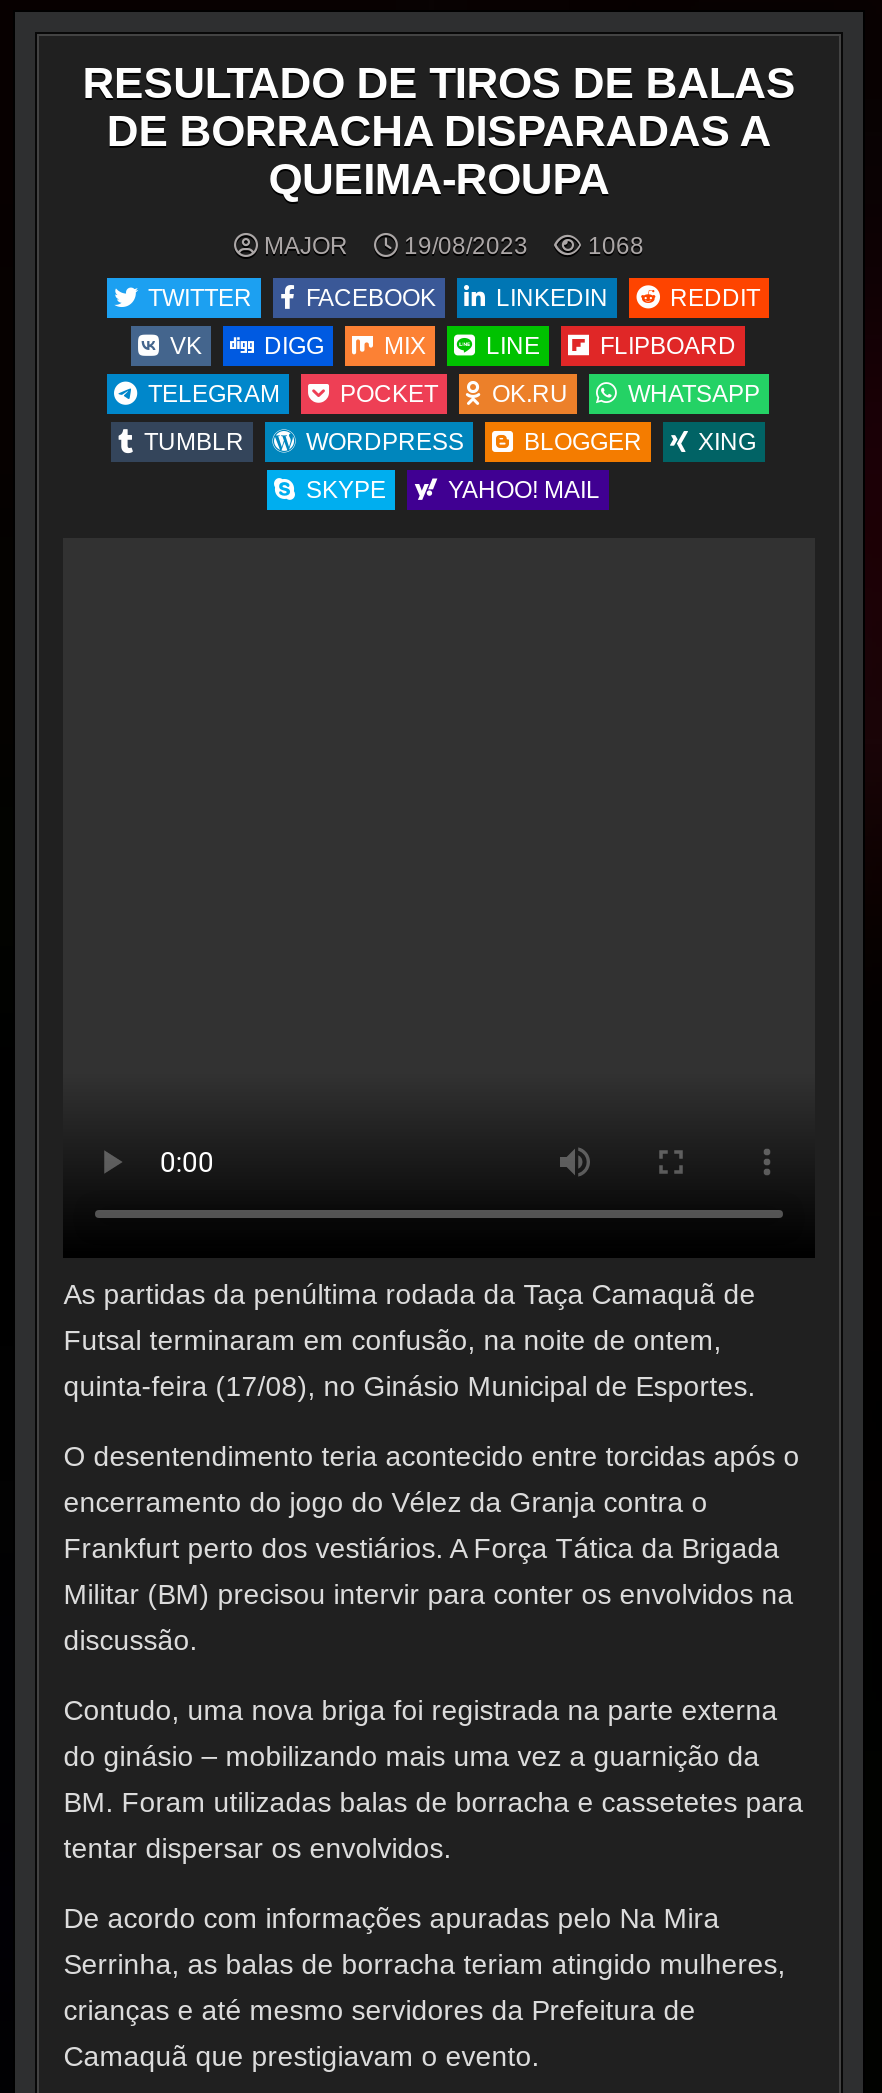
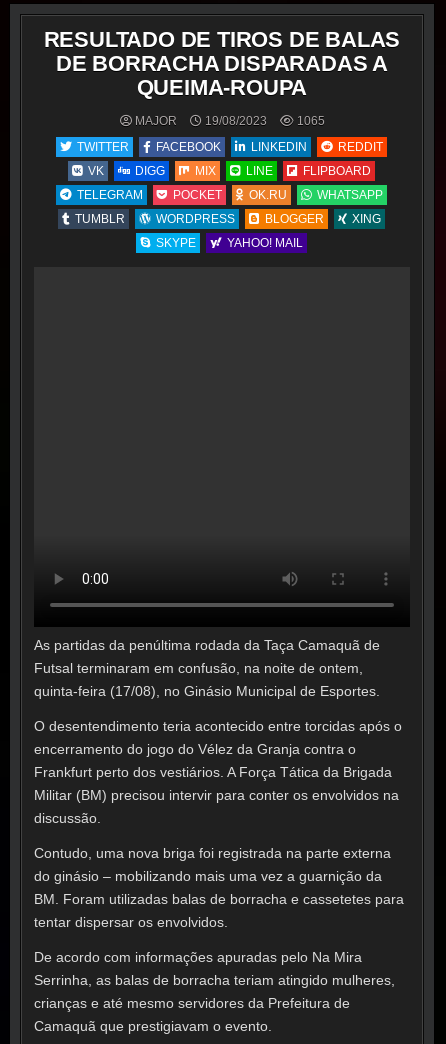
- 1068
+ 1065
